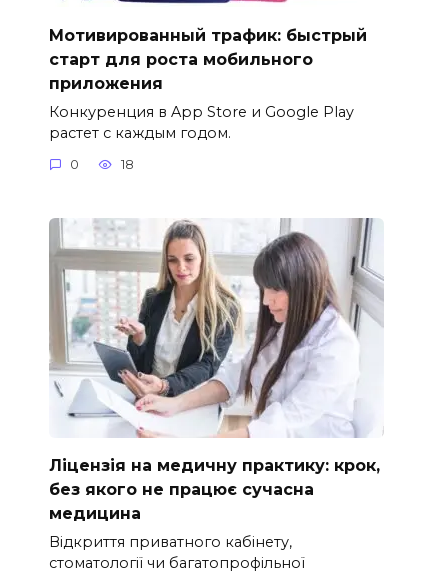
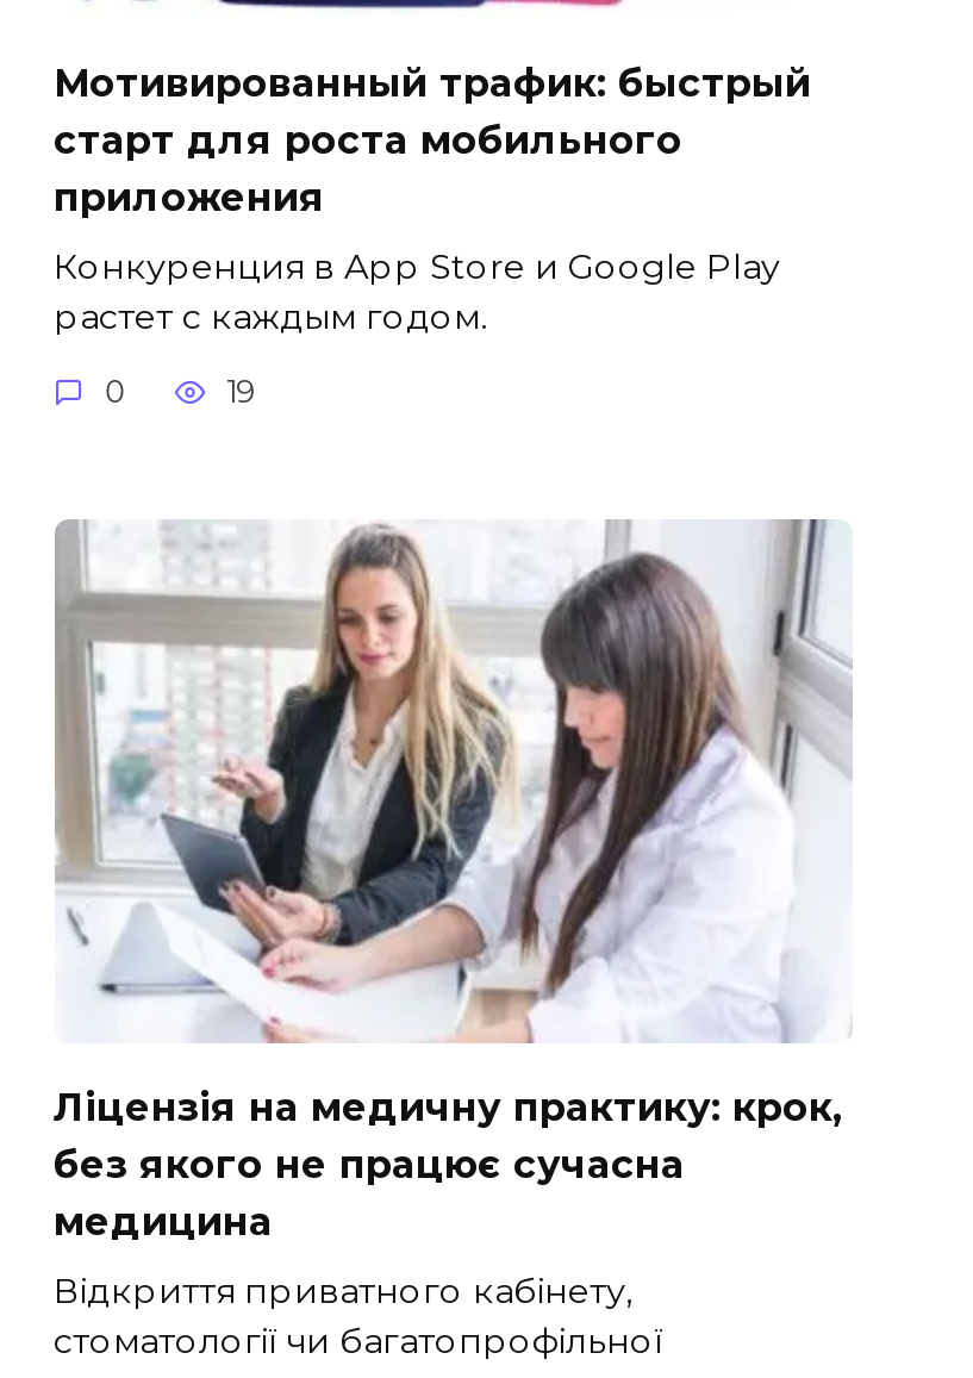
- 18
+ 19
